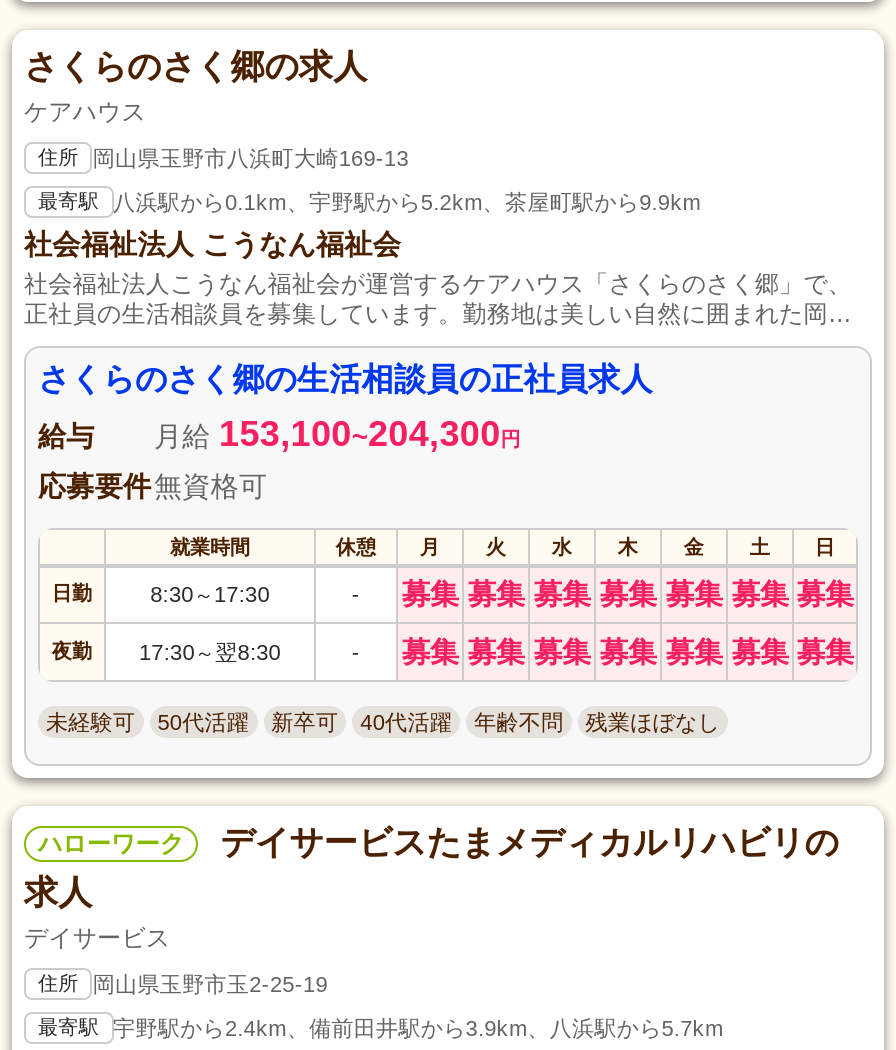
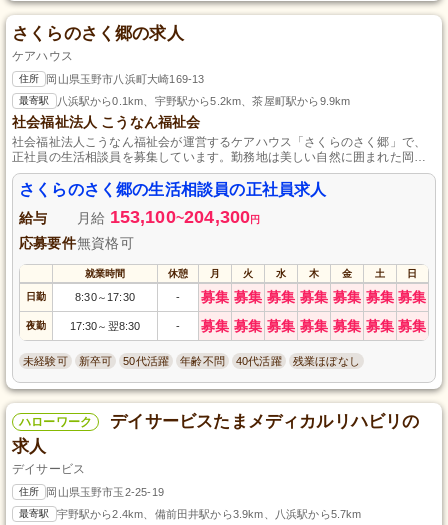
- 50代活躍

- 40代活躍
+ 50代活躍

+ 40代活躍
